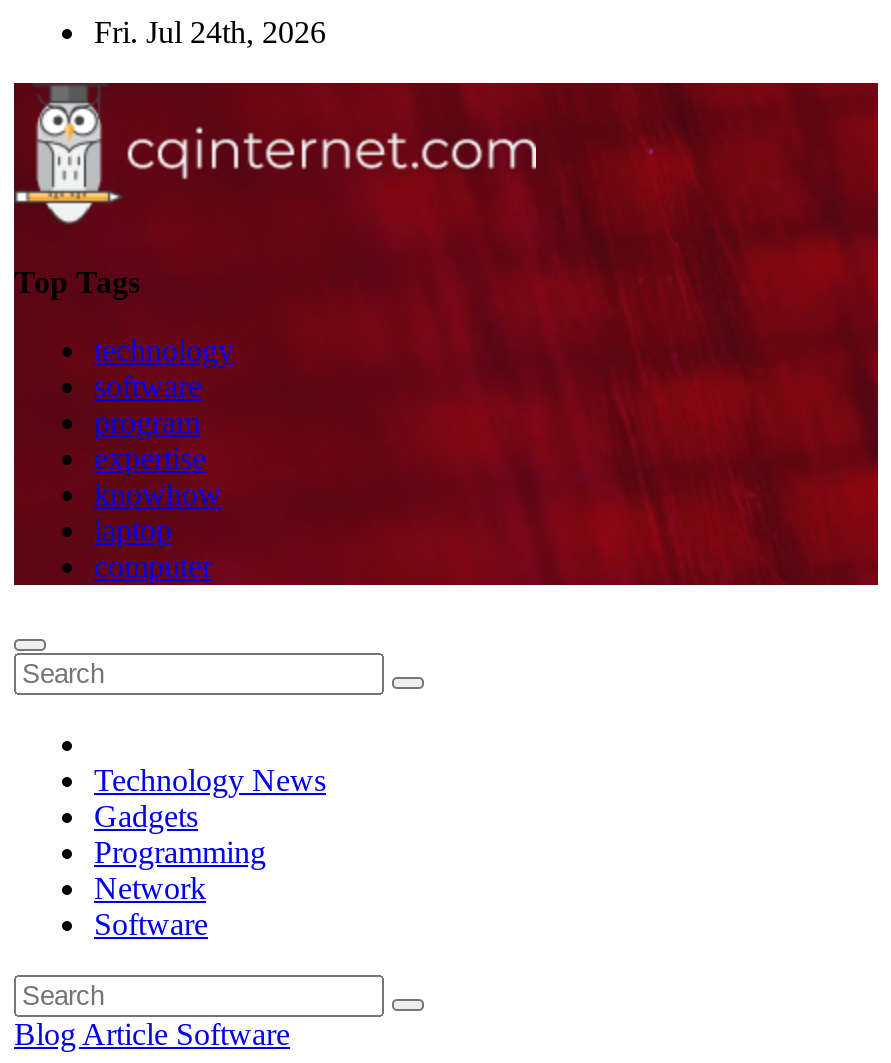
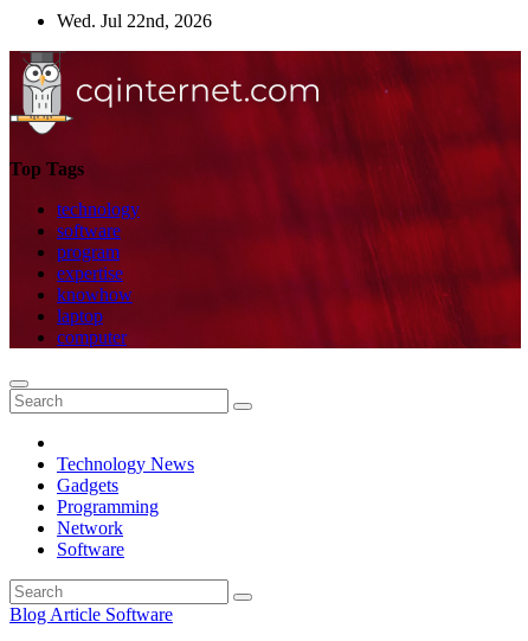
- Fri. Jul 24th, 2026
+ Wed. Jul 22nd, 2026
